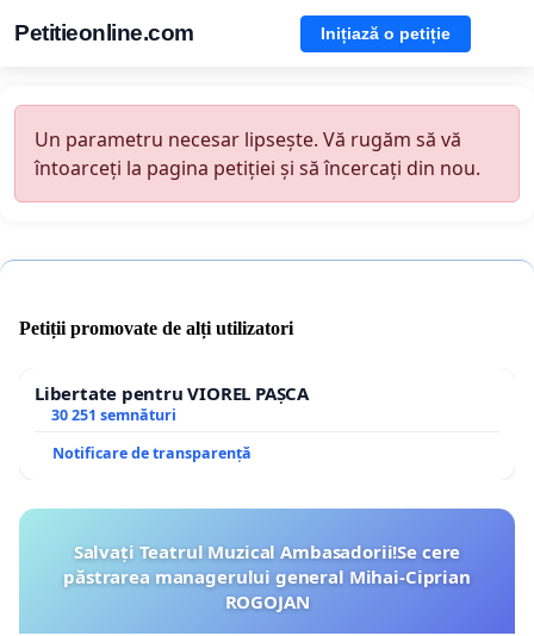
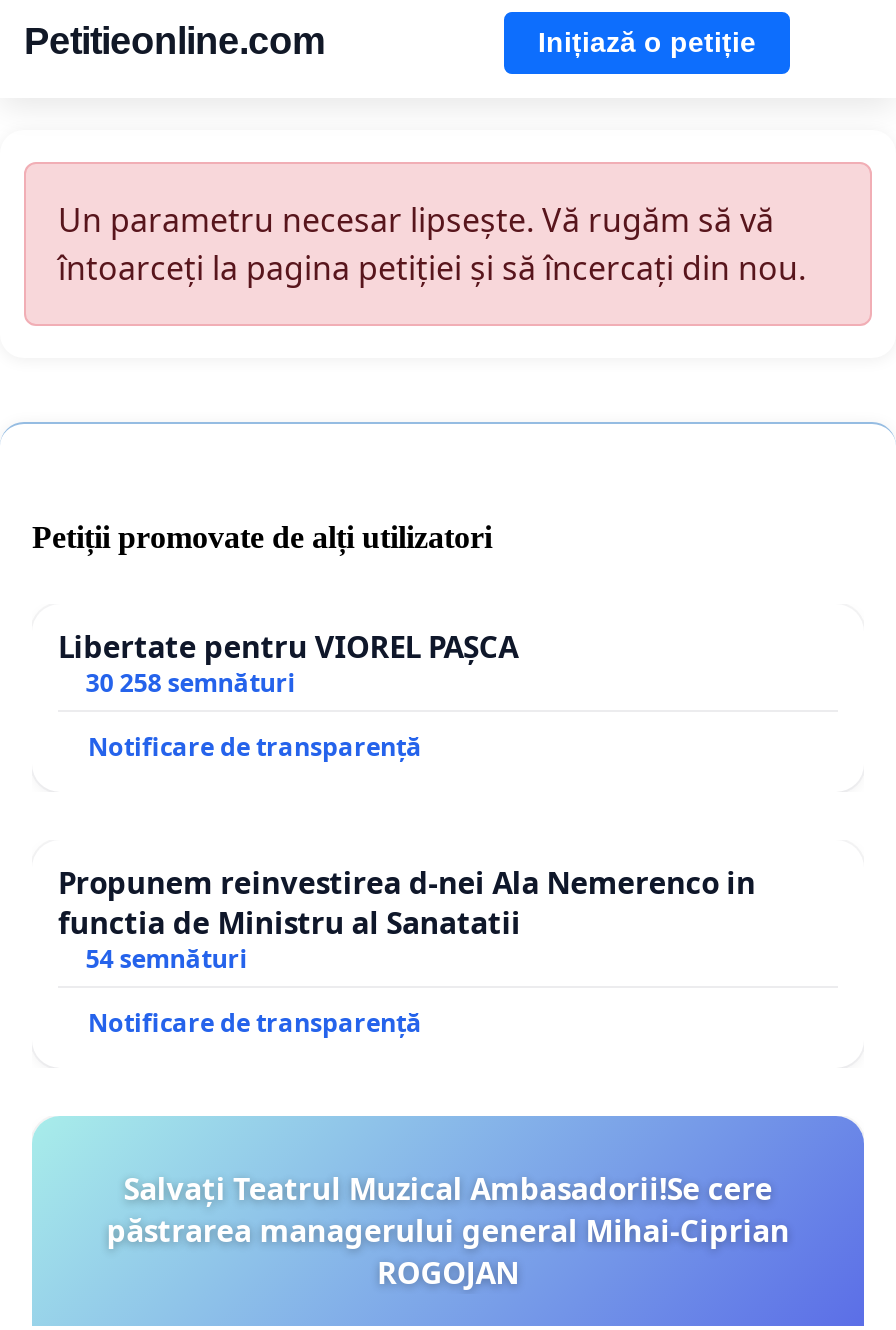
- 30 251 semnături
+ 30 258 semnături
+ Notificare de transparență
+ Propunem reinvestirea d-nei Ala Nemerenco in
+ functia de Ministru al Sanatatii
+ 54 semnături
